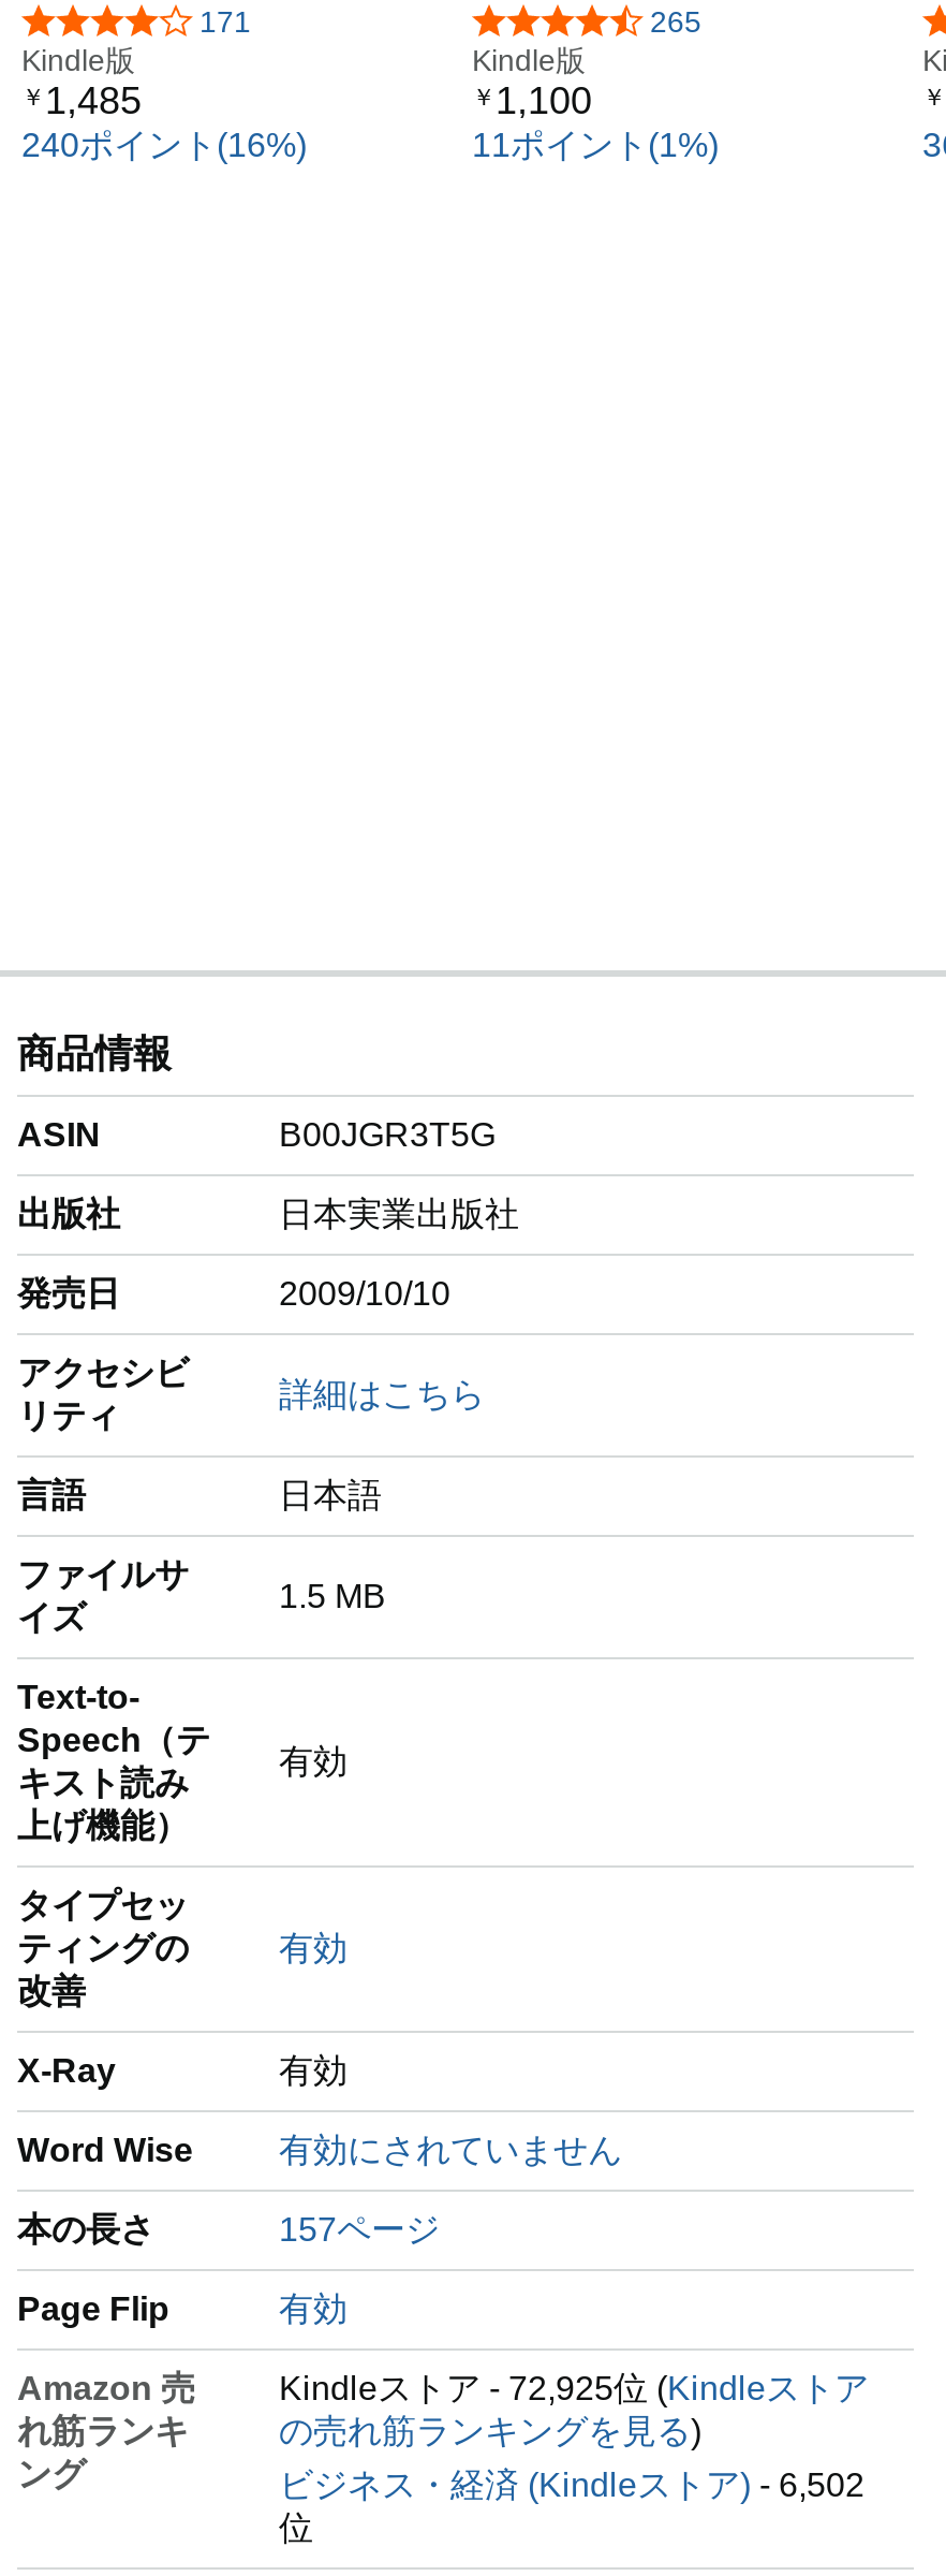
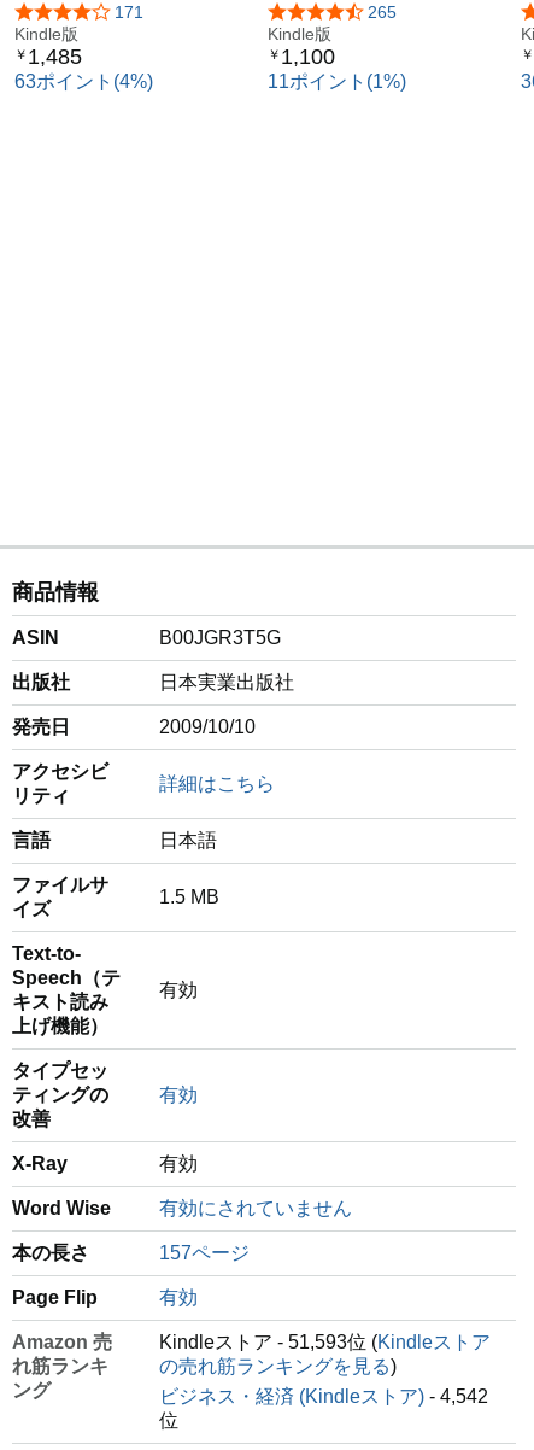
- 240ポイント(16%)
+ 63ポイント(4%)

- Kindleストア - 72,925位 (Kindleストア
+ Kindleストア - 51,593位 (Kindleストア

- ビジネス・経済 (Kindleストア) - 6,502
+ ビジネス・経済 (Kindleストア) - 4,542
